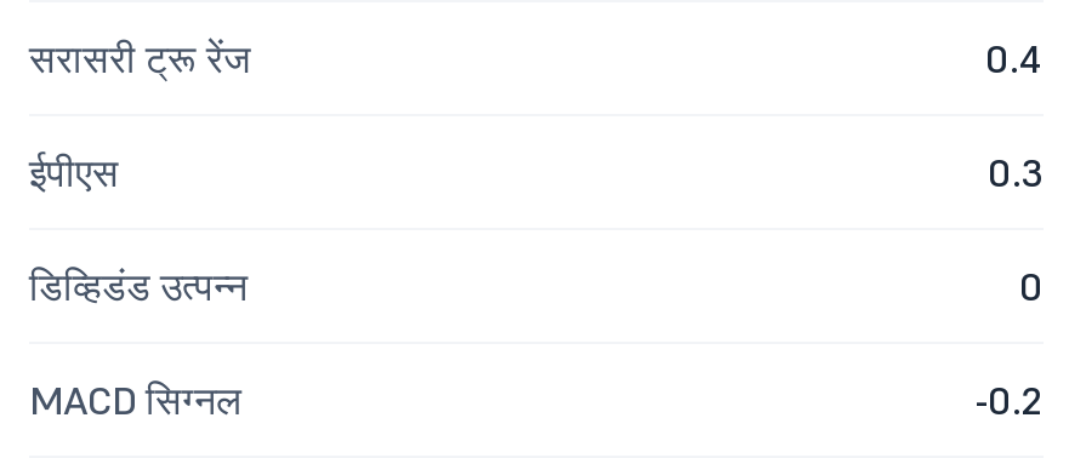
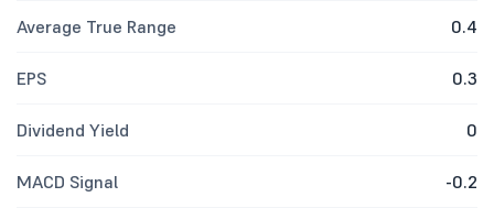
- सरासरी ट्रू रेंज
+ Average True Range

- ईपीएस
+ EPS

- डिव्हिडंड उत्पन्न
+ Dividend Yield

- MACD सिग्नल
+ MACD Signal
